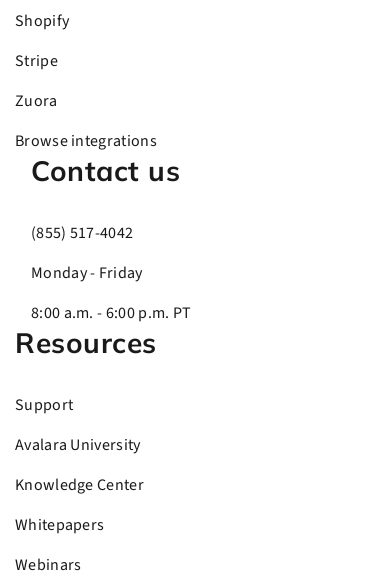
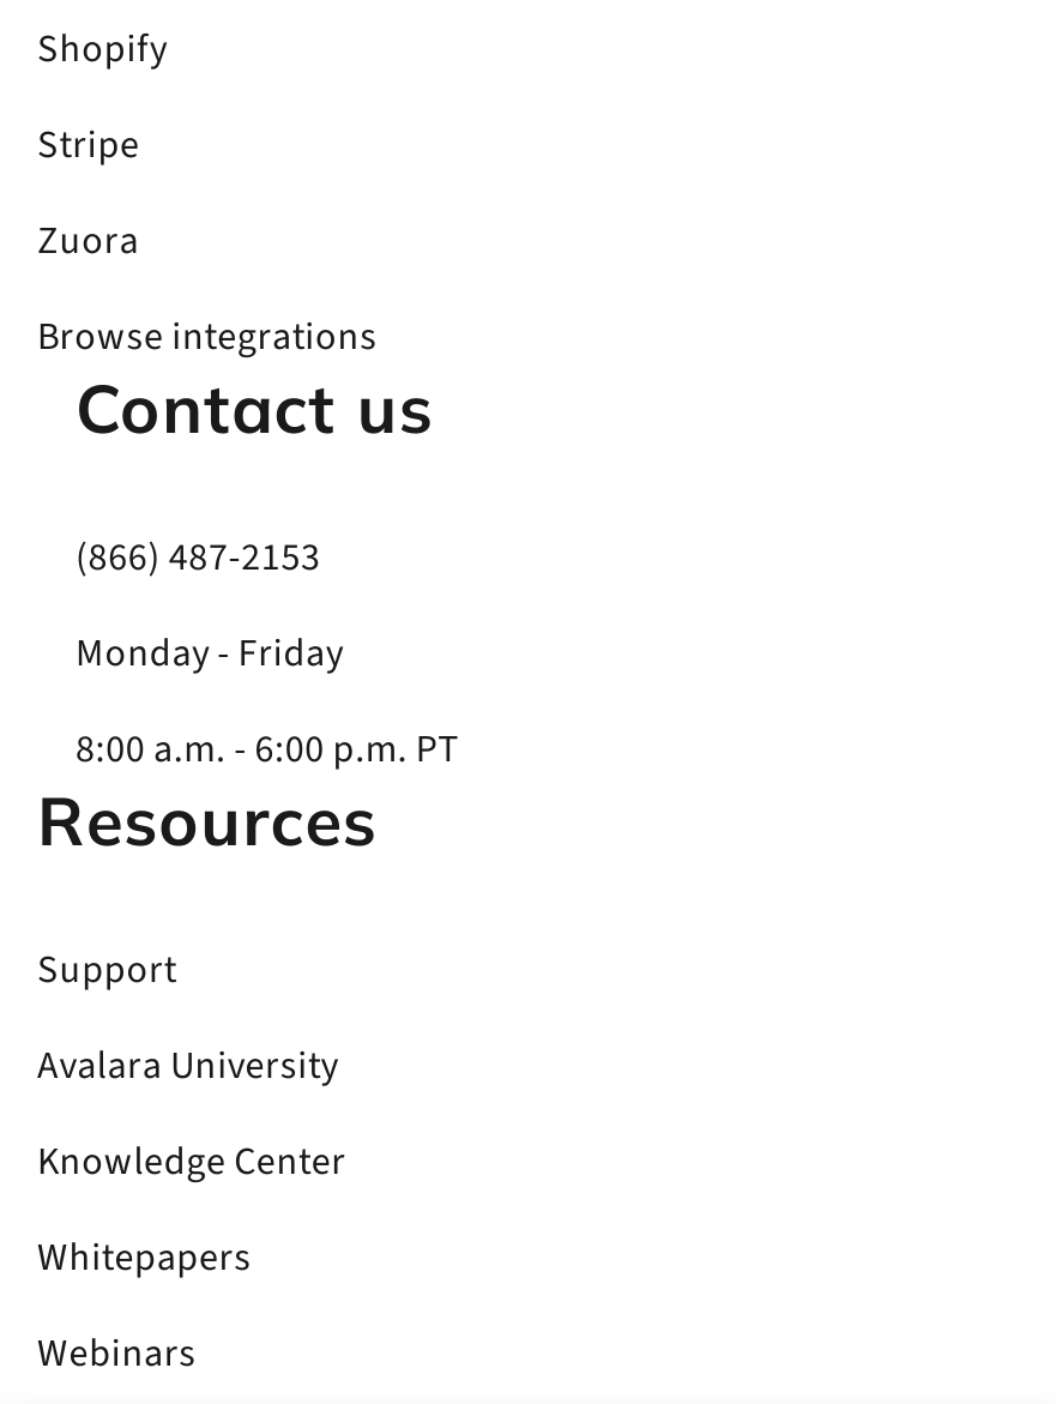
- (855) 517-4042
+ (866) 487-2153
